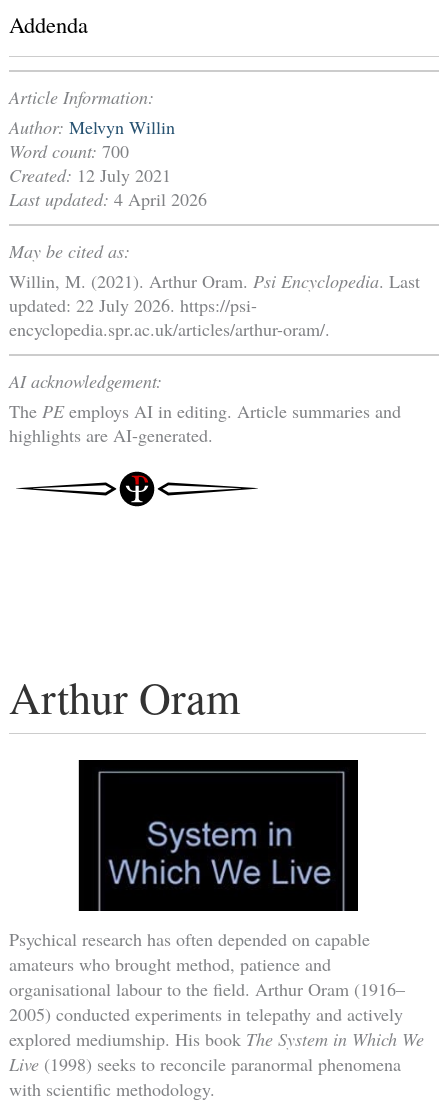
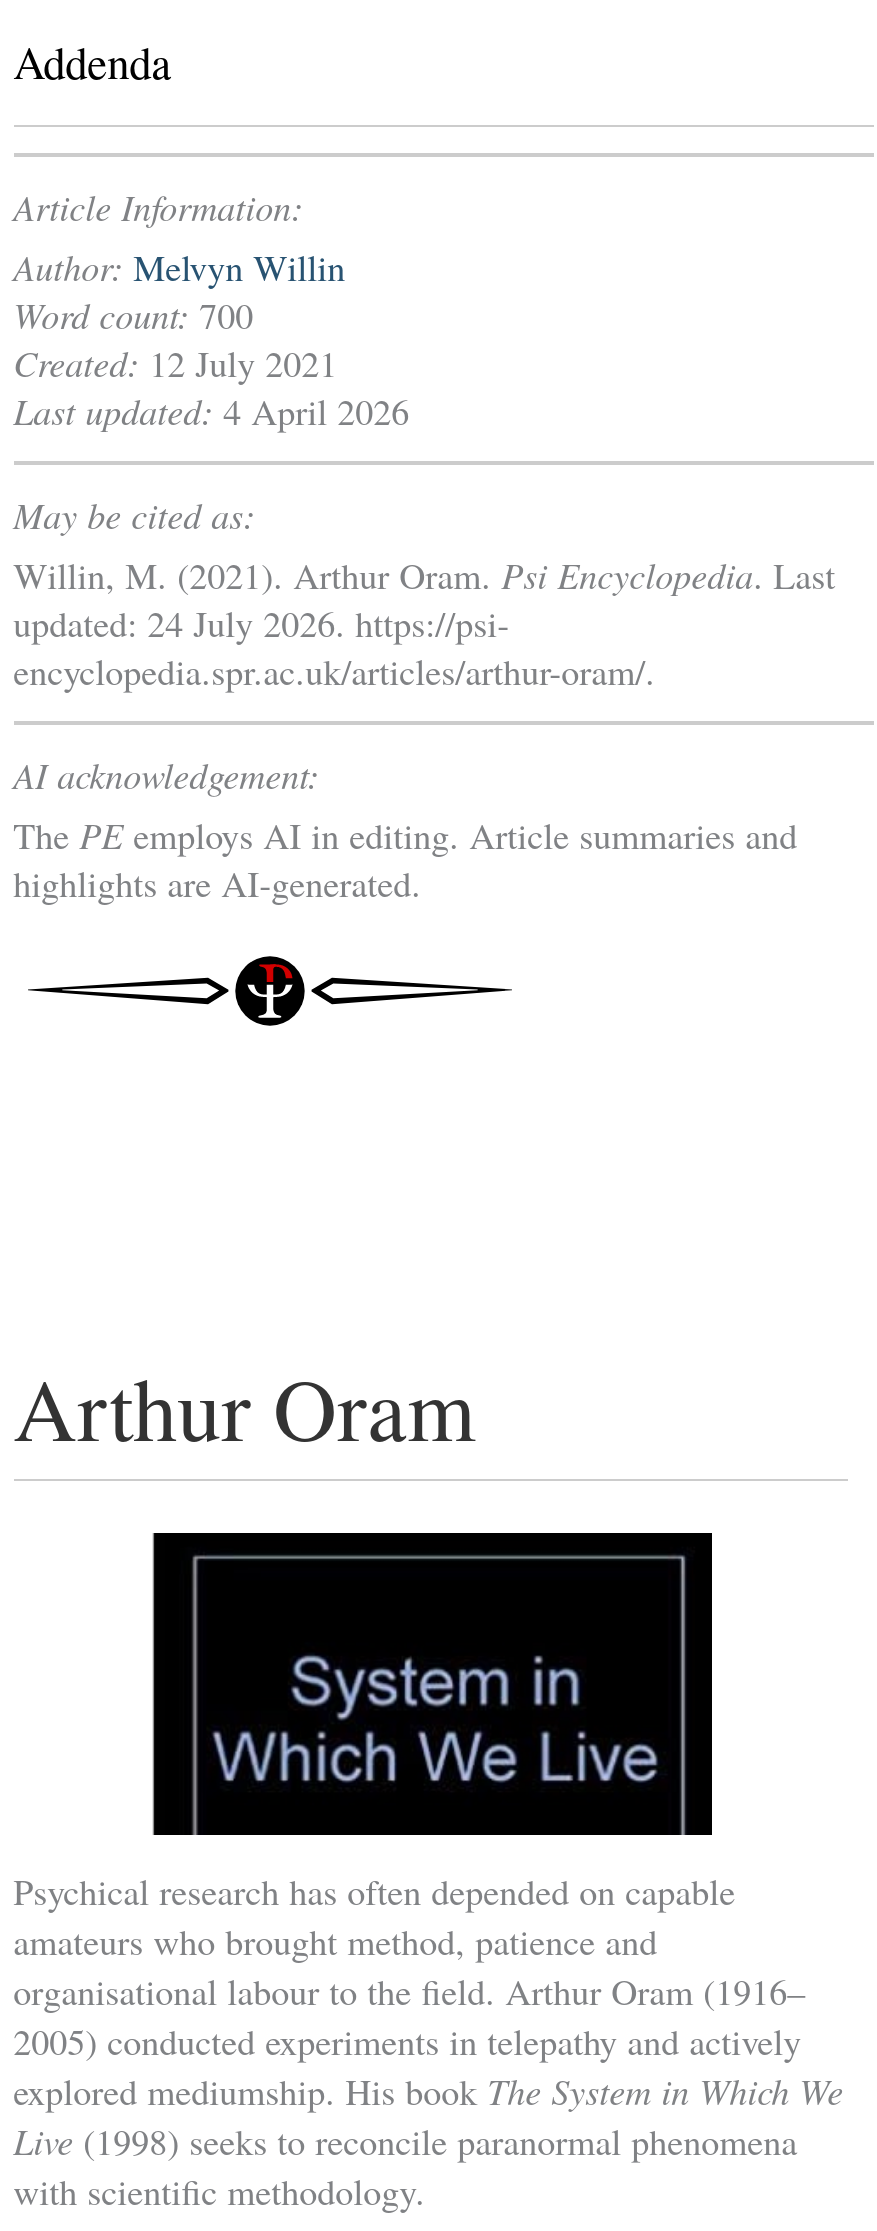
- updated: 22 July 2026. https://psi-
+ updated: 24 July 2026. https://psi-
